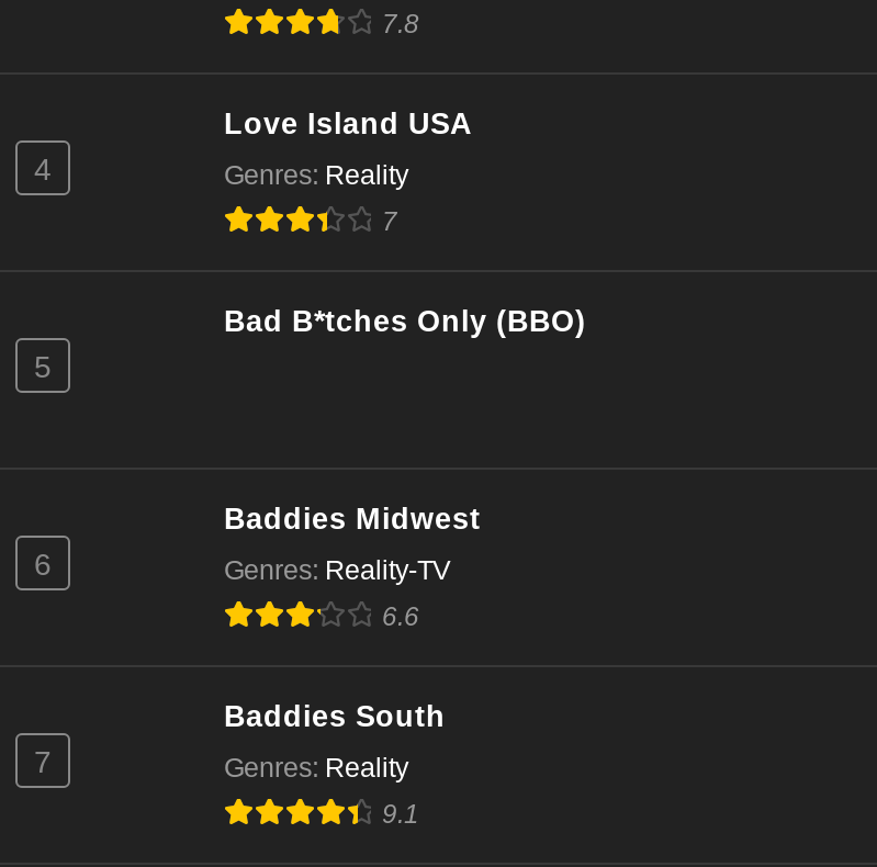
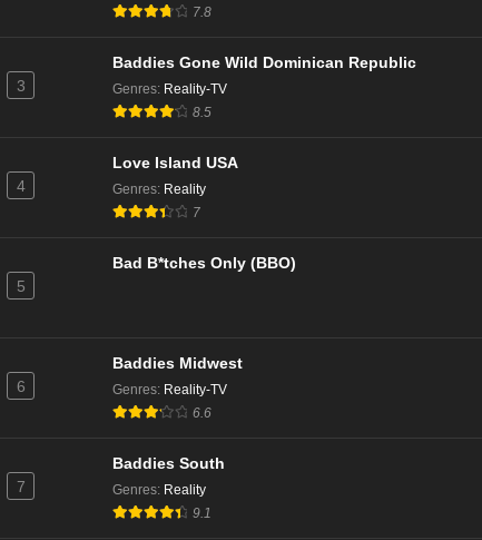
+ 3

+ Baddies Gone Wild Dominican Republic
+ Genres: Reality-TV
+ 8.5
